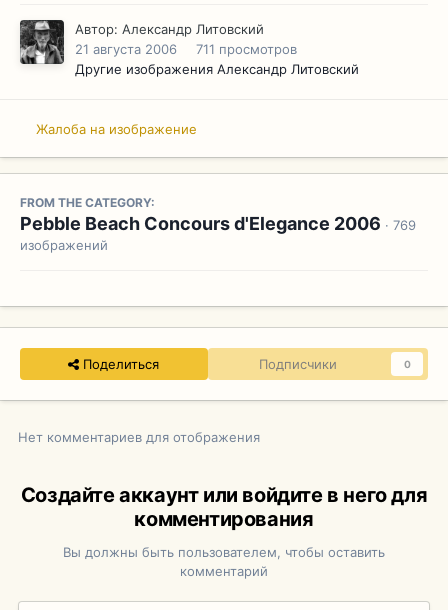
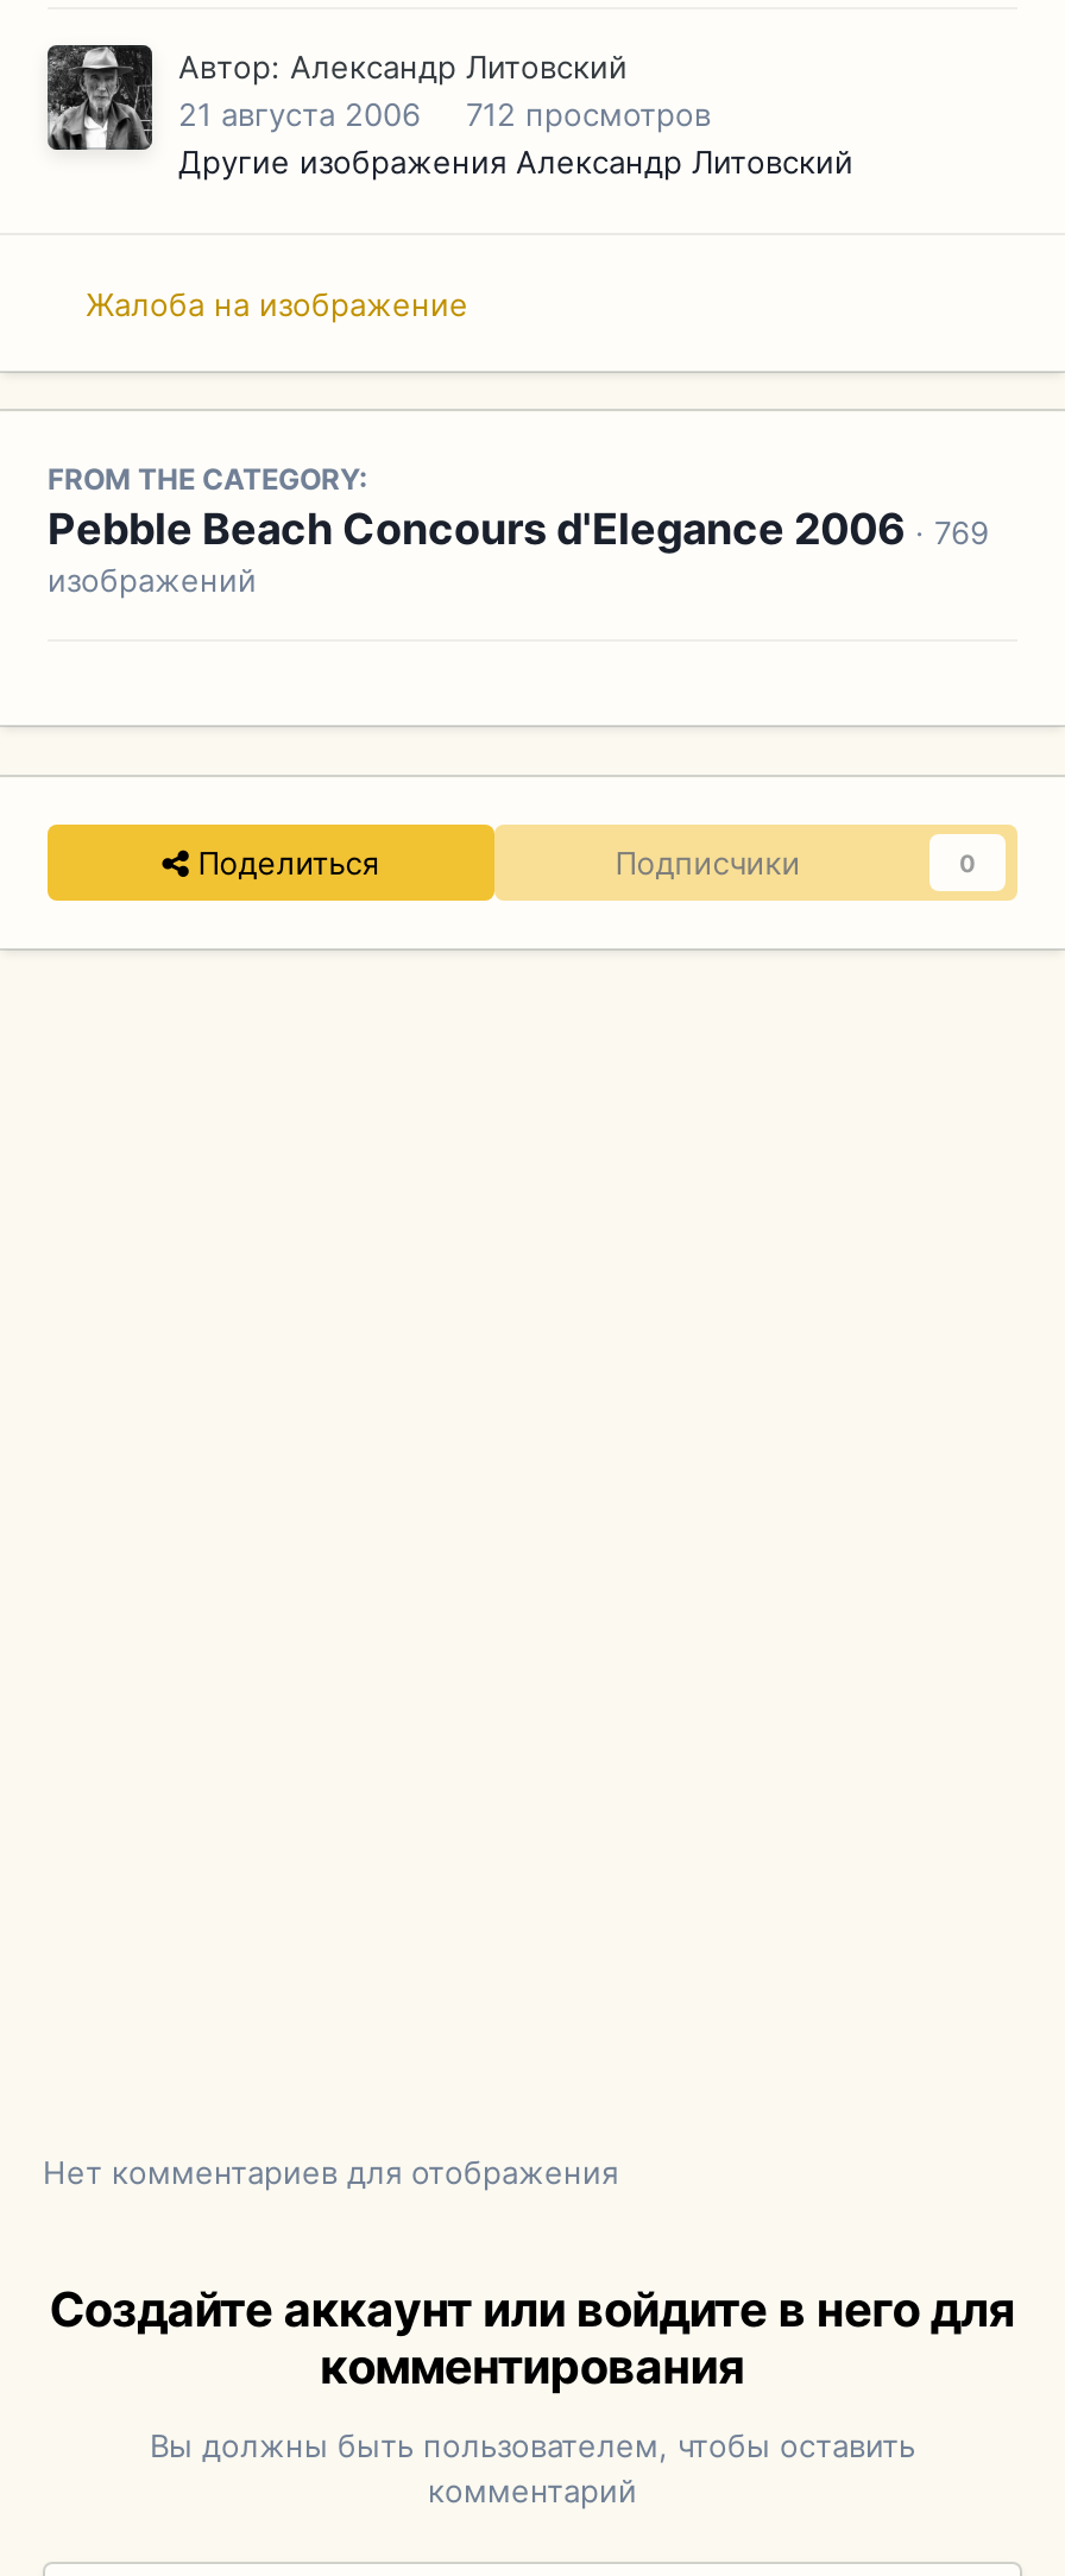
- 21 августа 2006 711 просмотров
+ 21 августа 2006 712 просмотров
